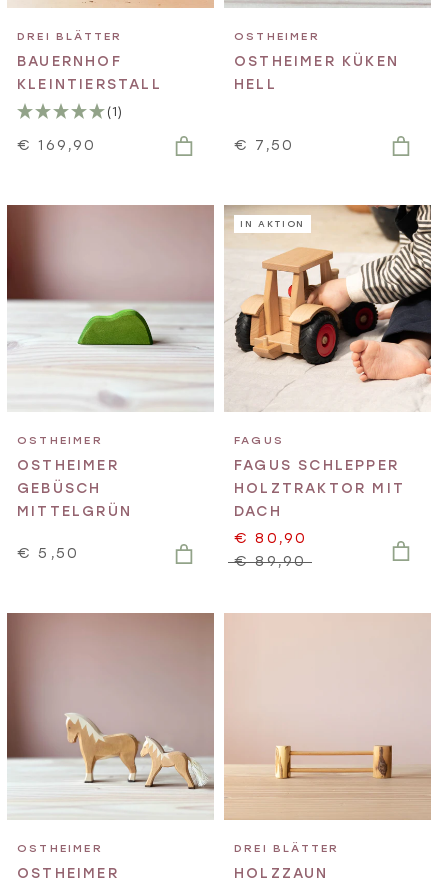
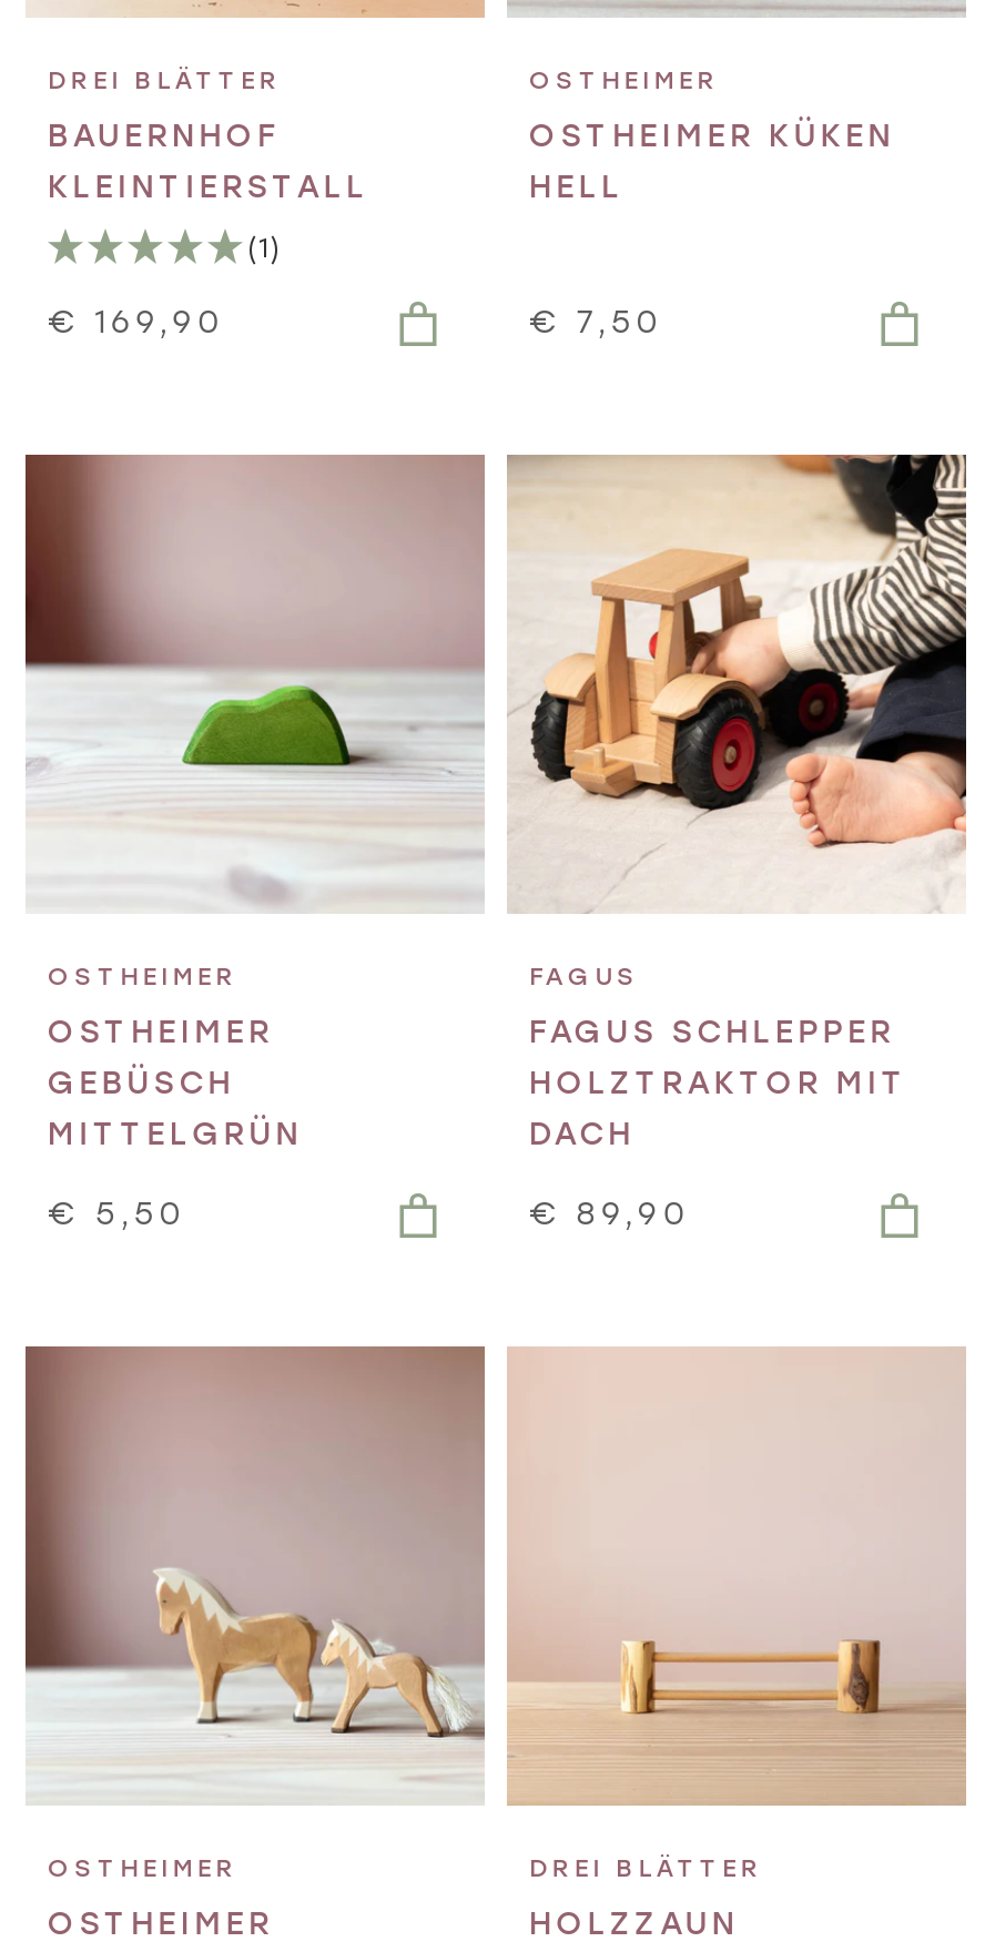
- IN AKTION

- € 80,90
